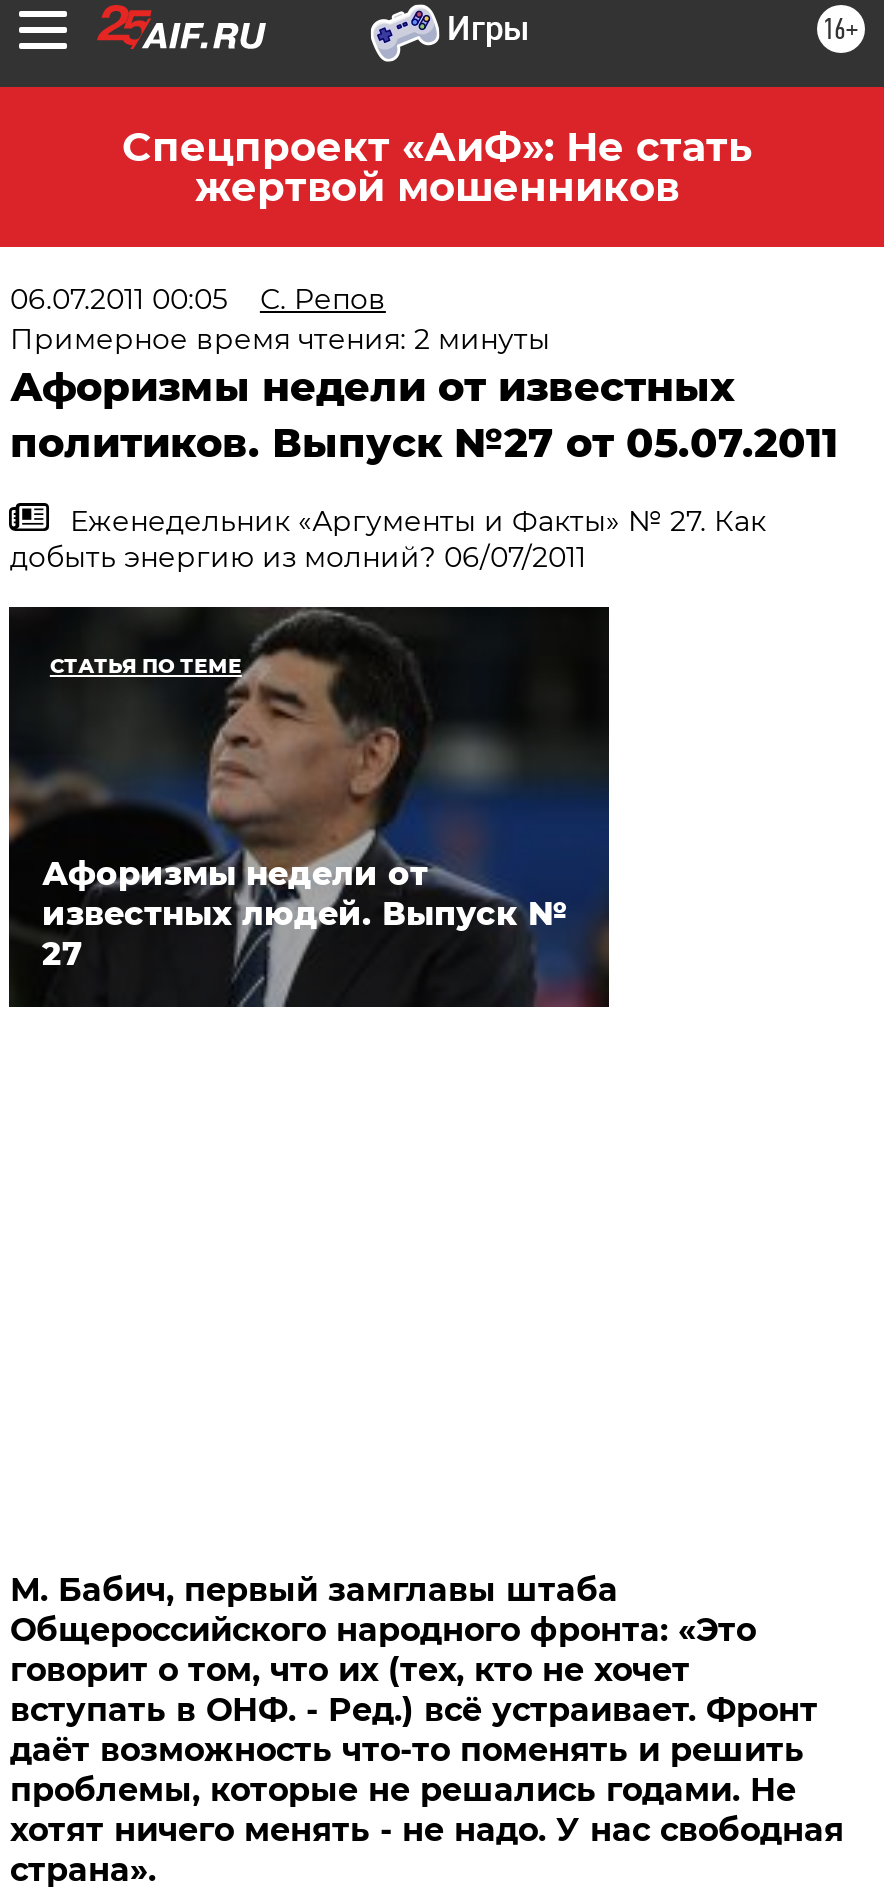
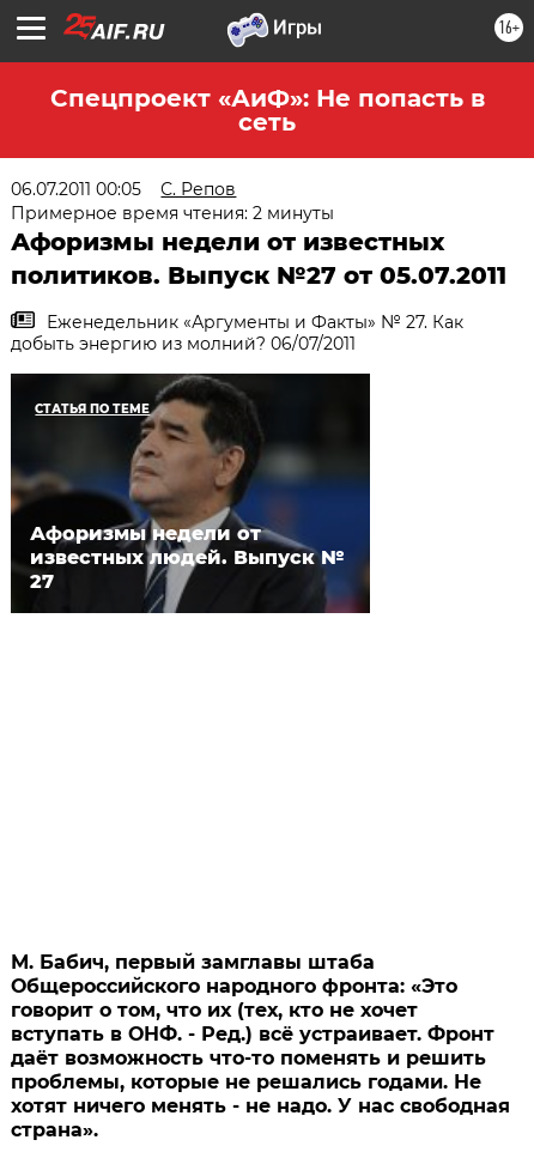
- Спецпроект «АиФ»: Не стать
- жертвой мошенников
+ Спецпроект «АиФ»: Не попасть в
+ сеть
